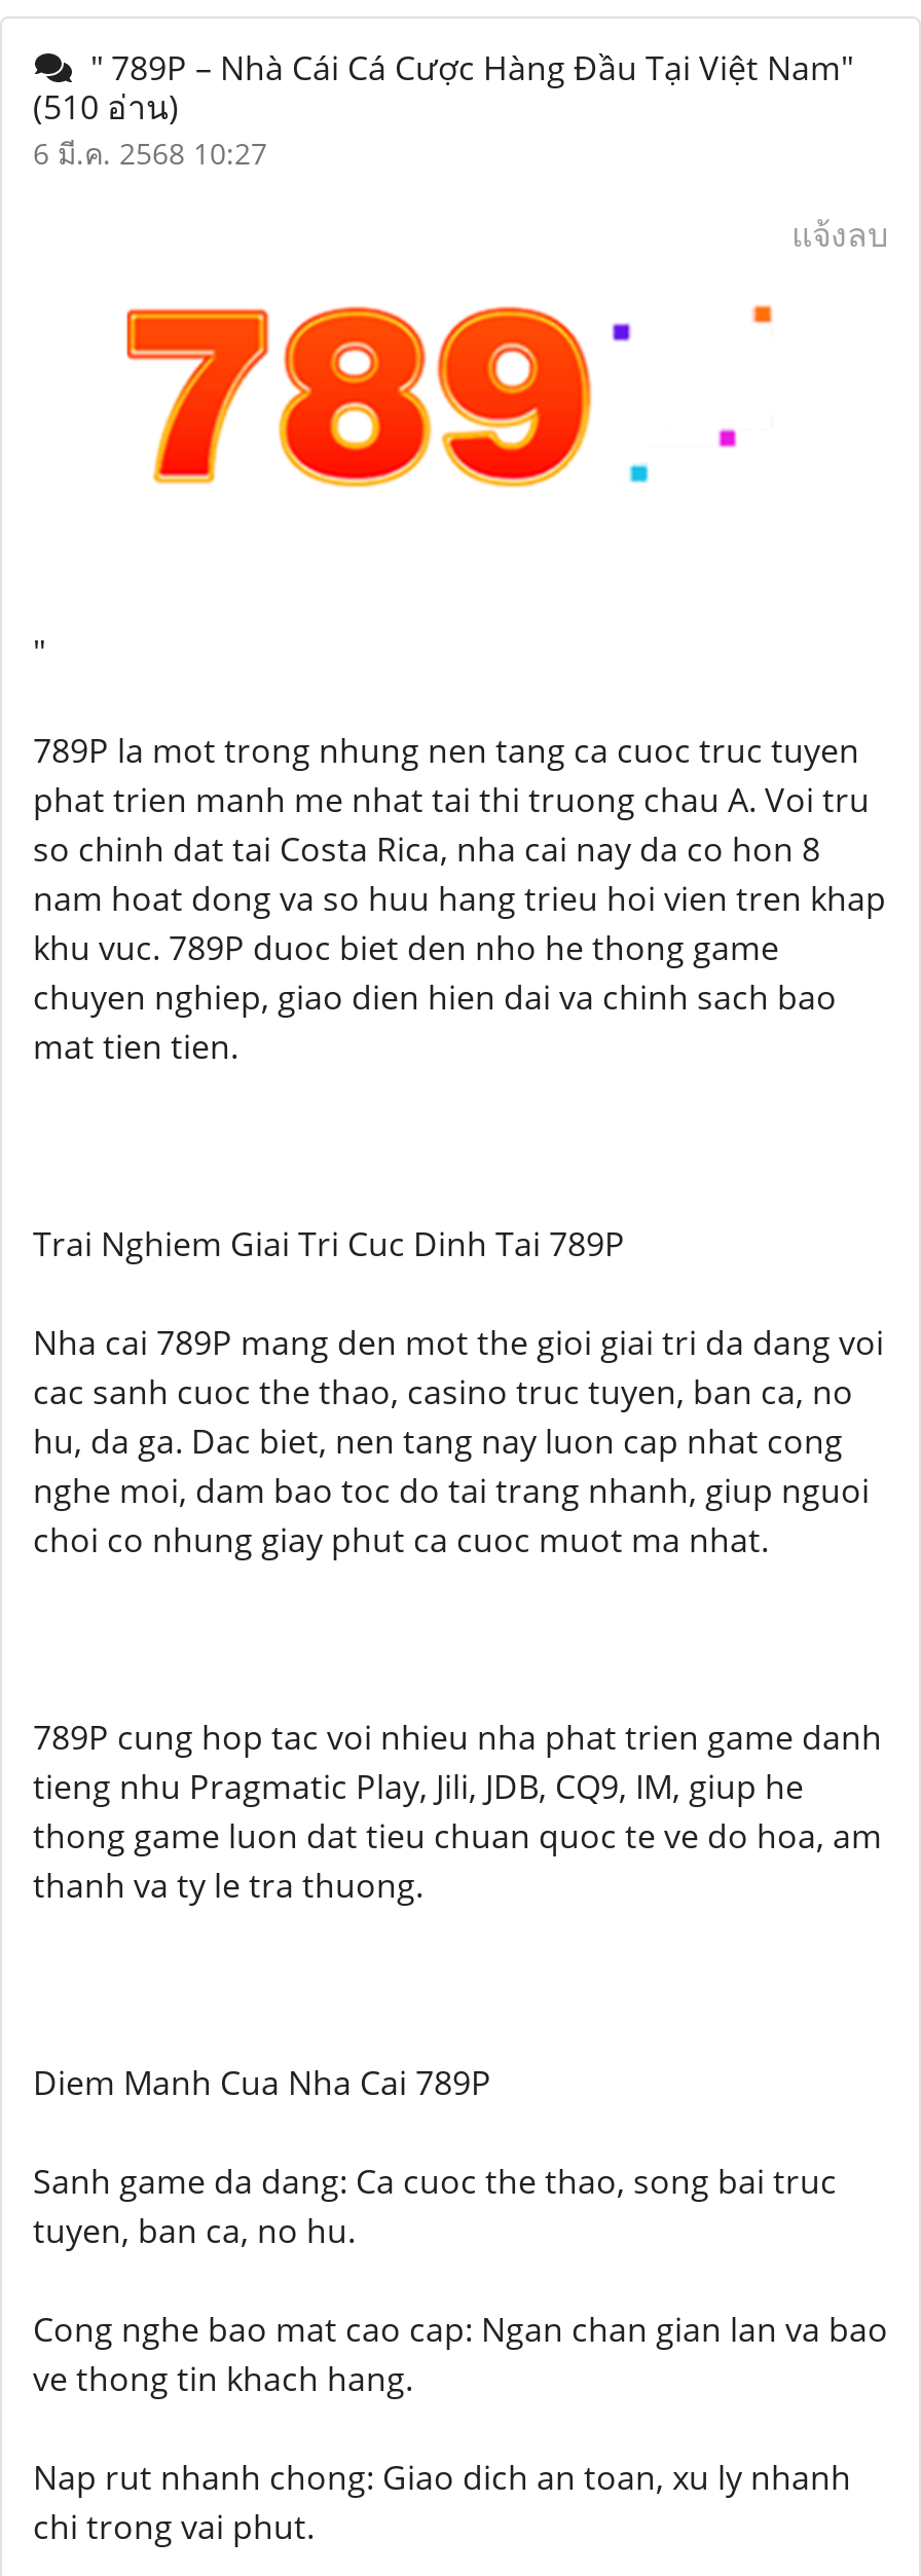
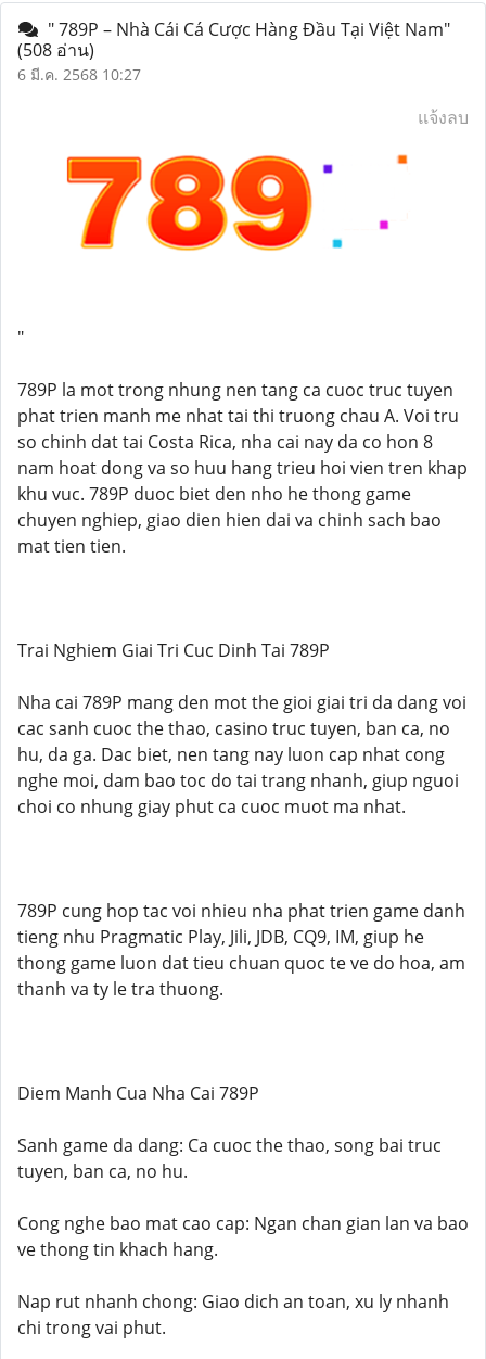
- (510 อ่าน)
+ (508 อ่าน)
